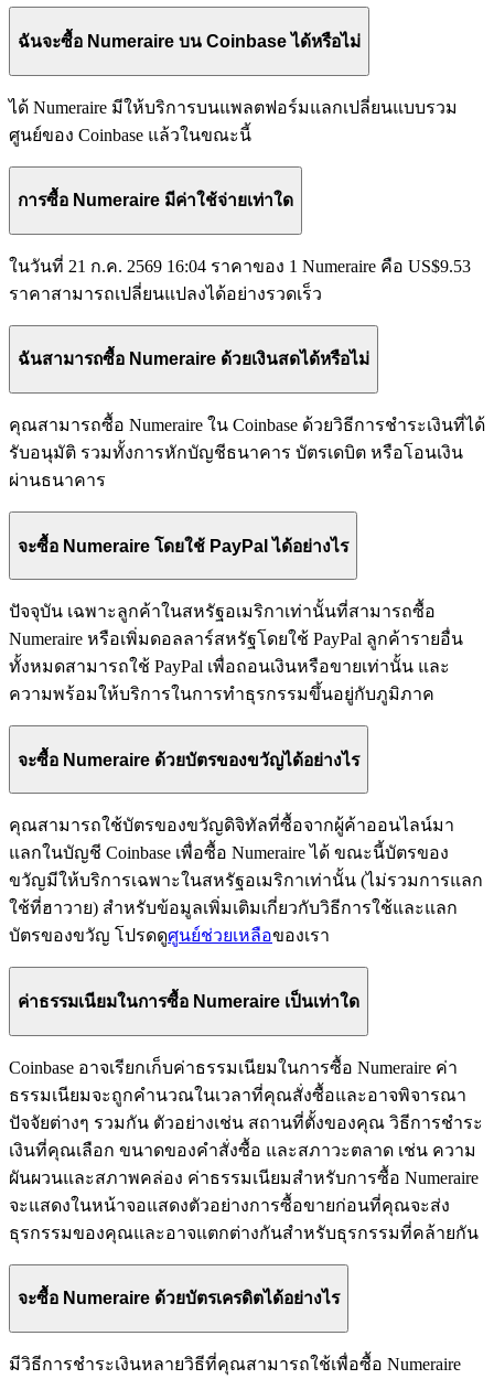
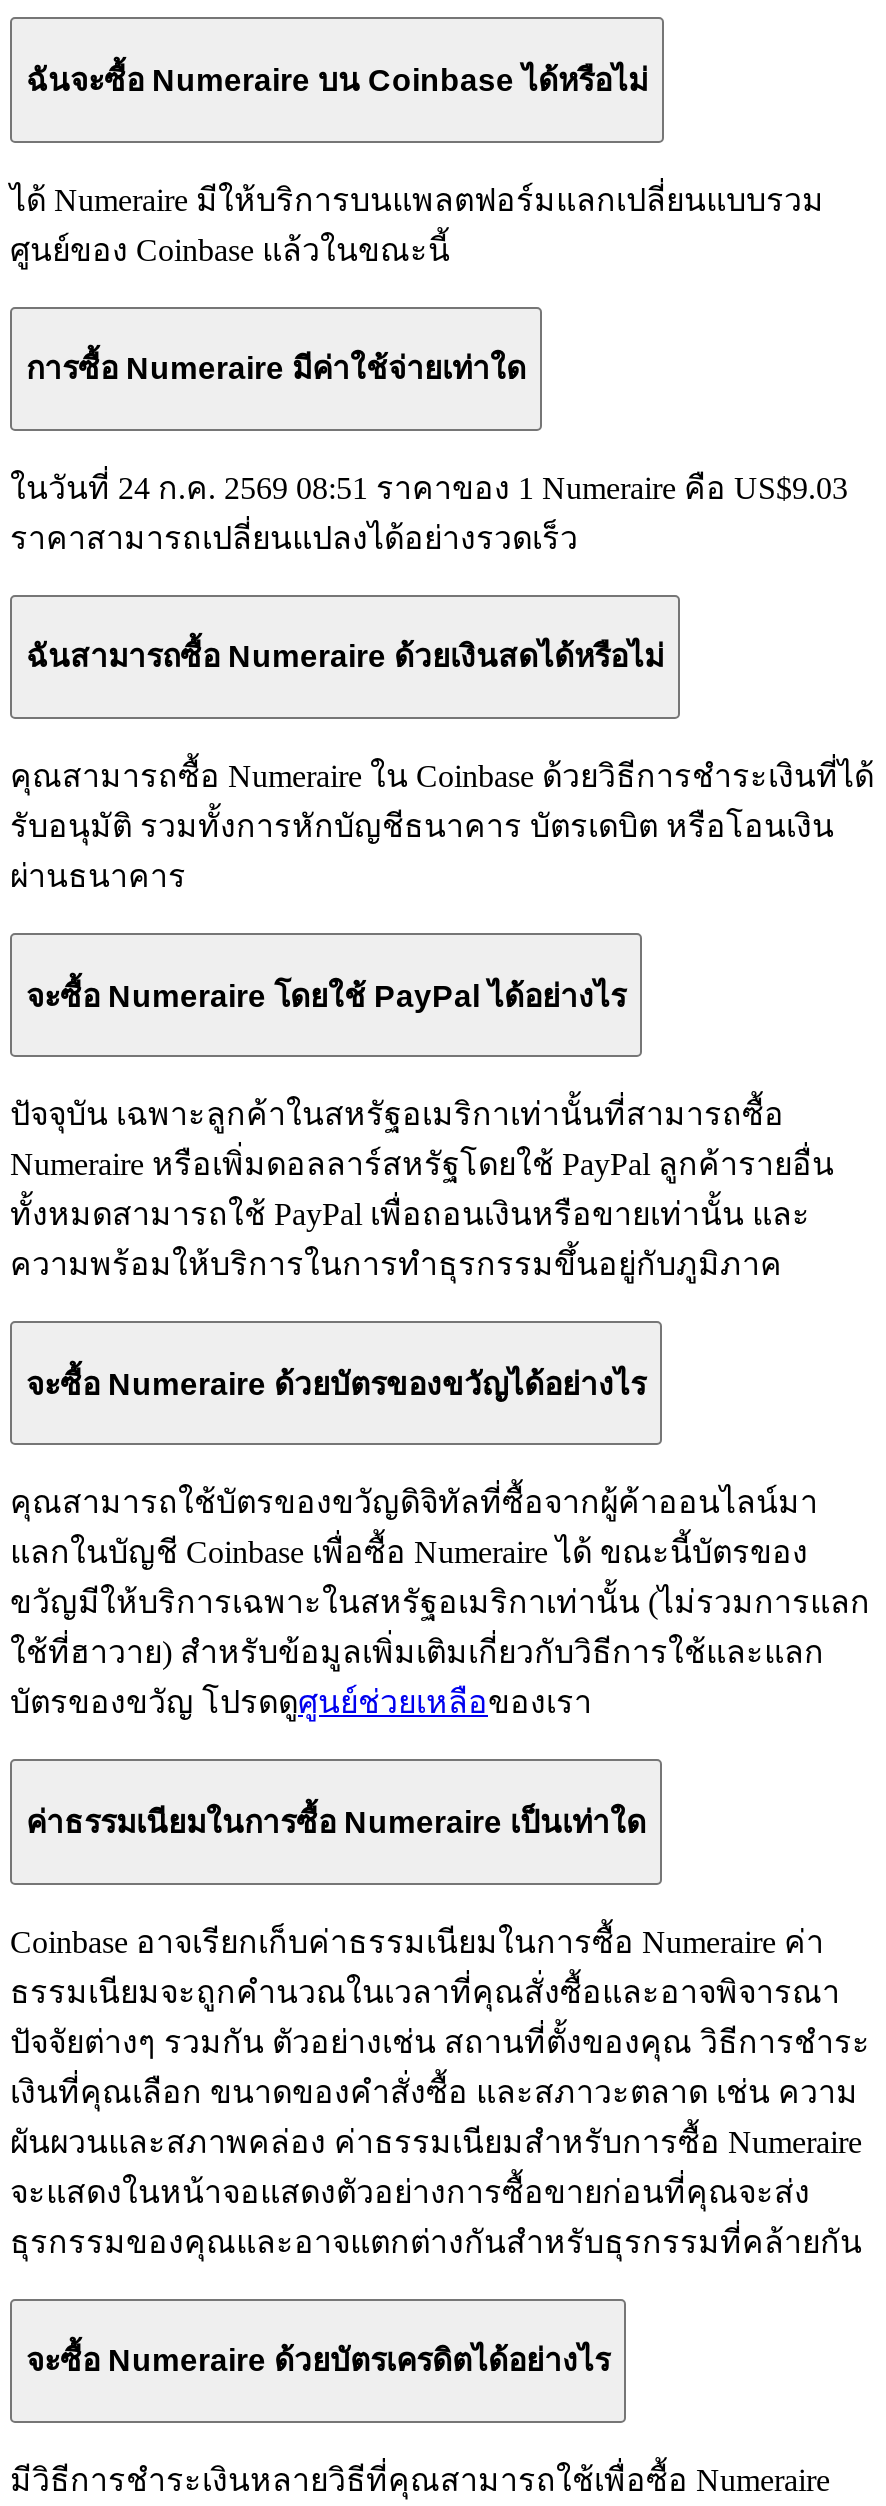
- ในวันที่ 21 ก.ค. 2569 16:04 ราคาของ 1 Numeraire คือ US$9.53
+ ในวันที่ 24 ก.ค. 2569 08:51 ราคาของ 1 Numeraire คือ US$9.03
